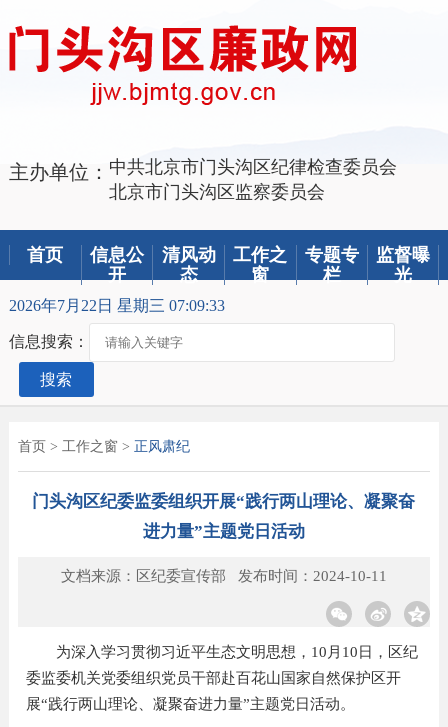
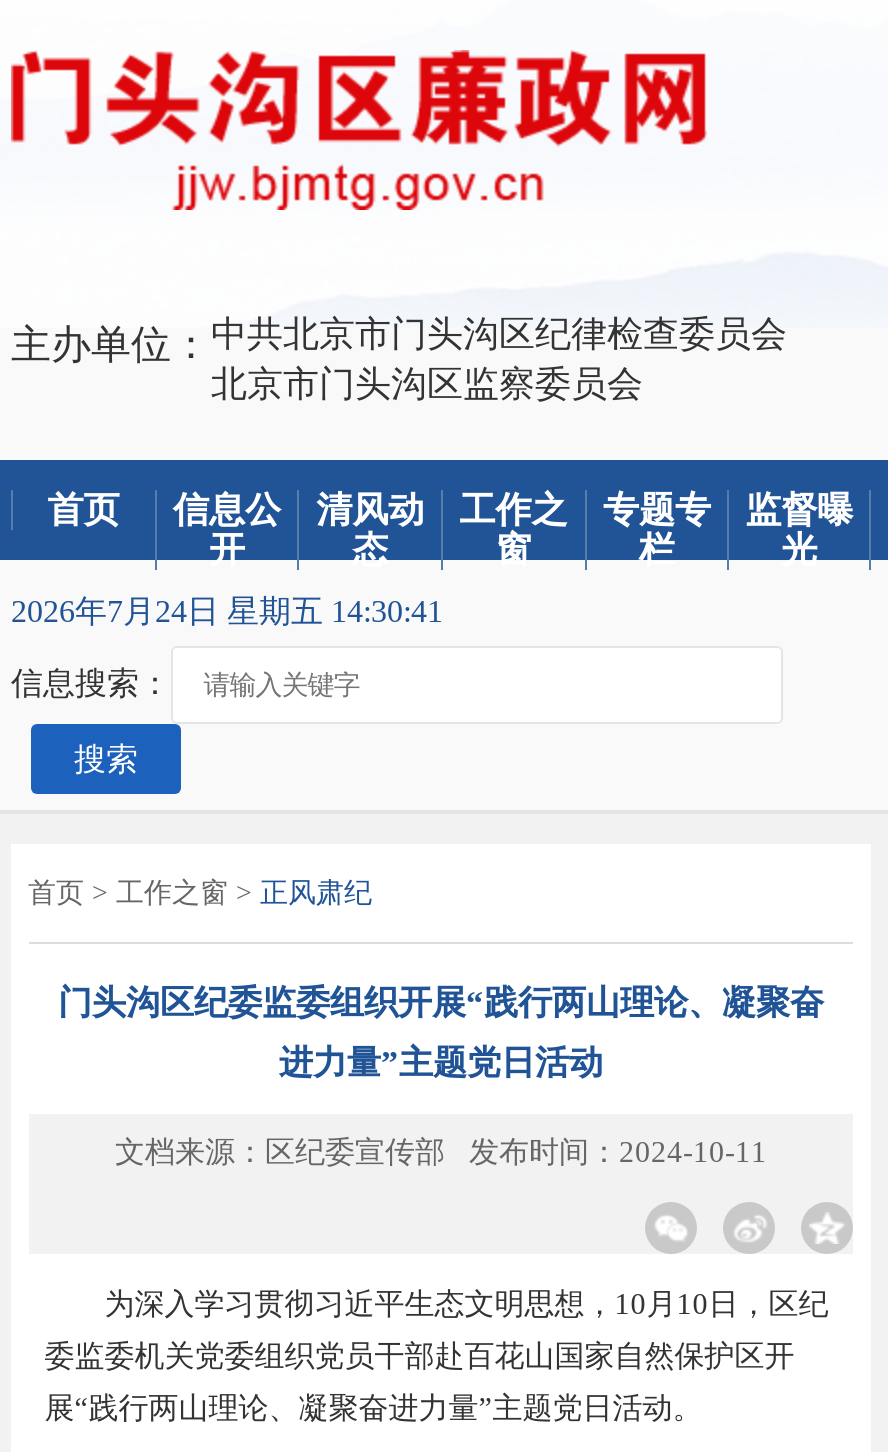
- 2026年7月22日 星期三 07:09:33
+ 2026年7月24日 星期五 14:30:41
